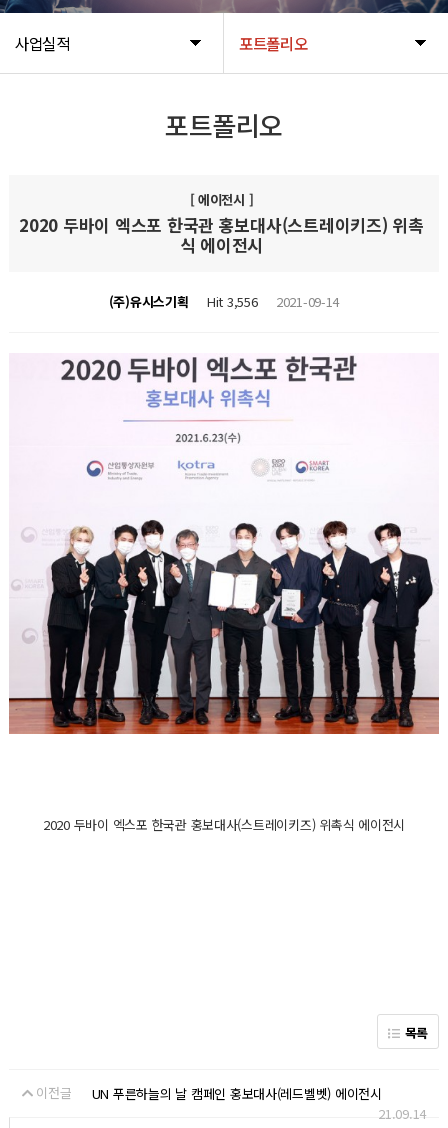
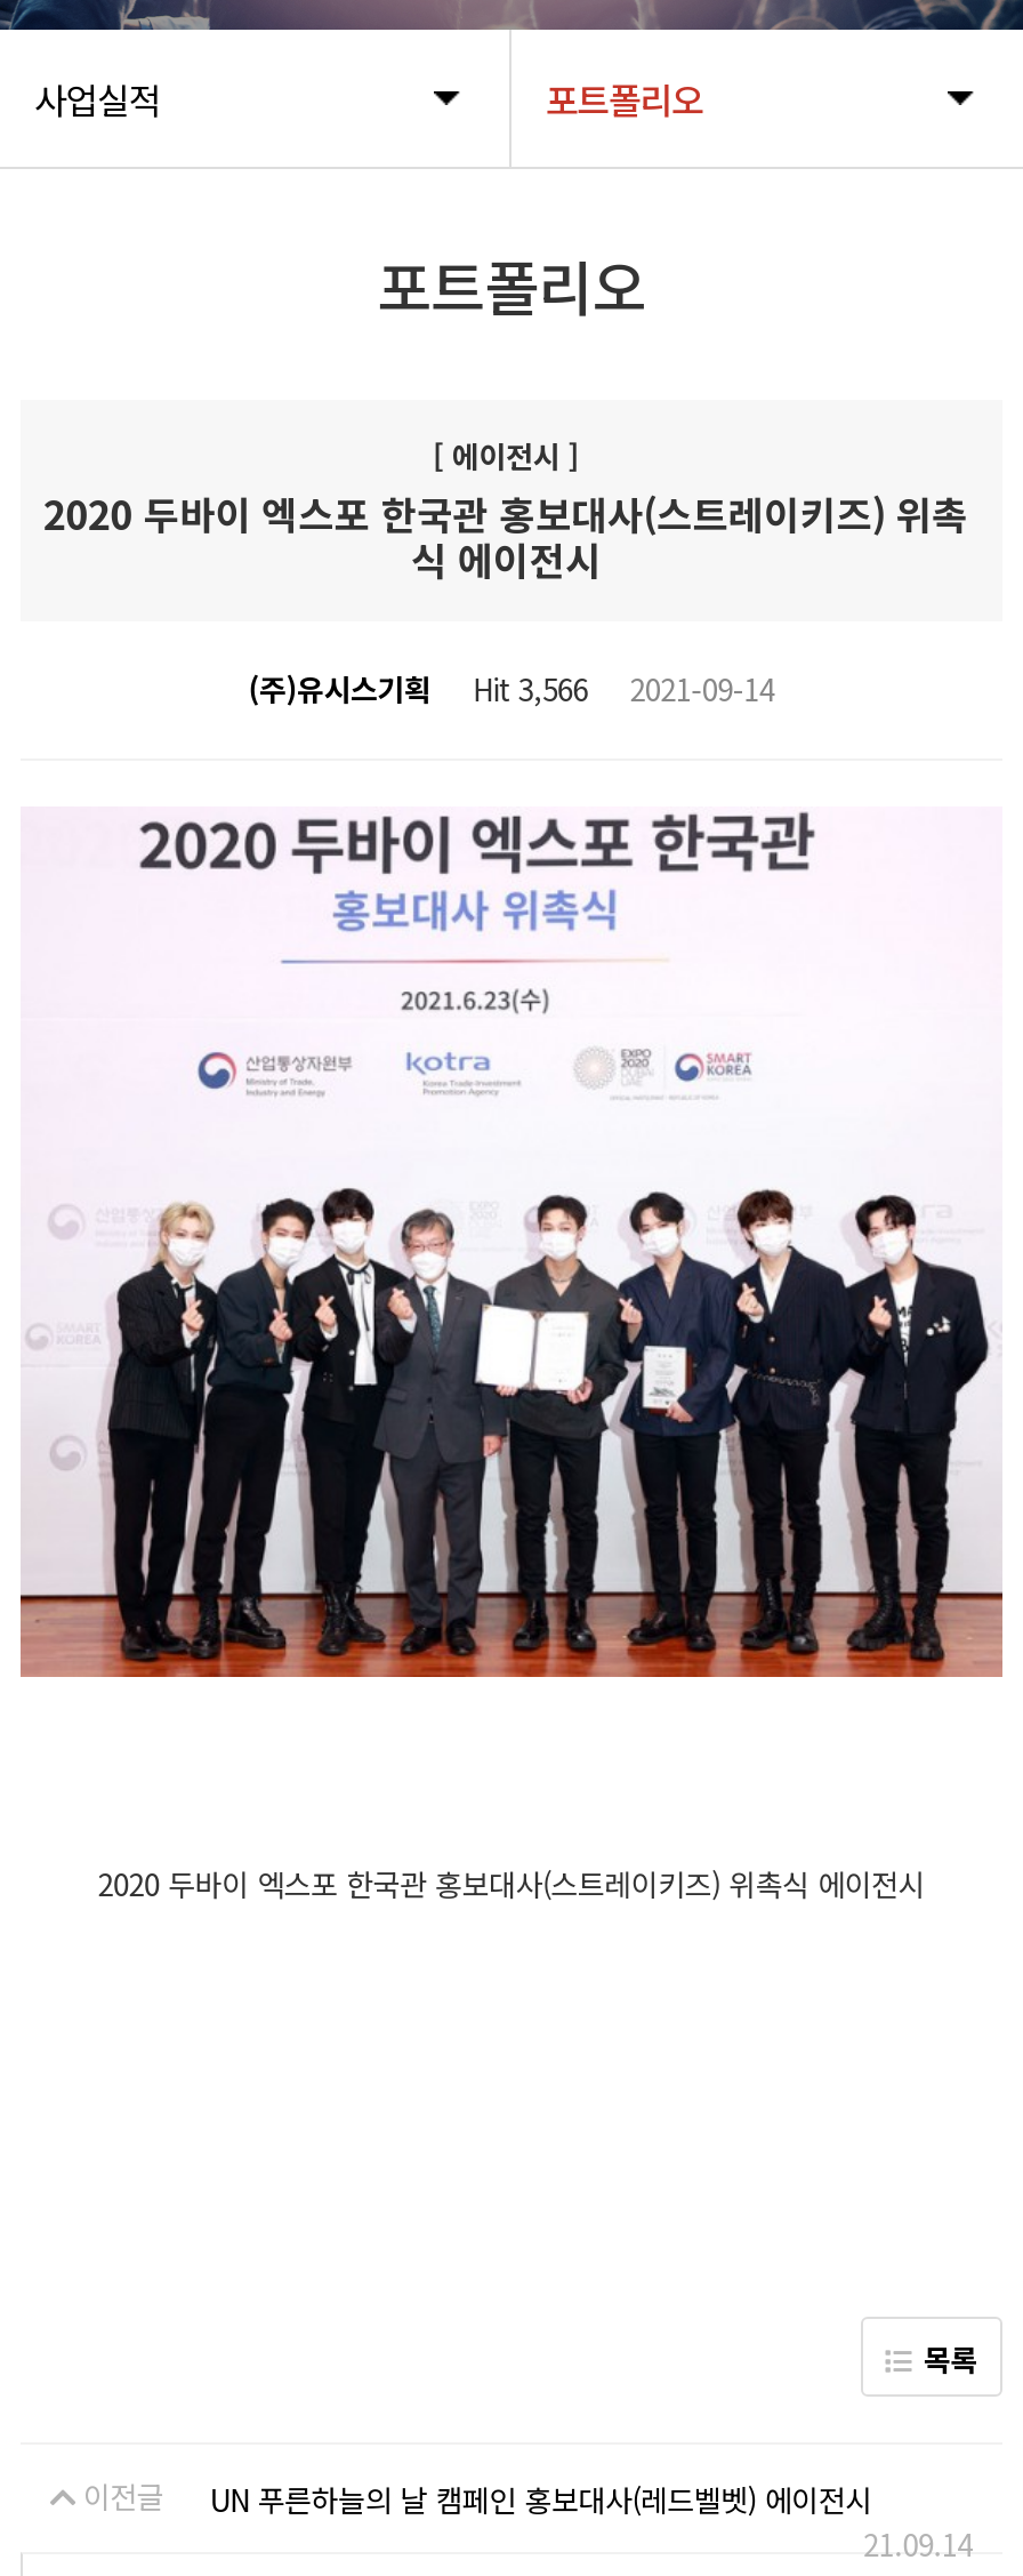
- (주)유시스기획 Hit 3,556 2021-09-14
+ (주)유시스기획 Hit 3,566 2021-09-14
